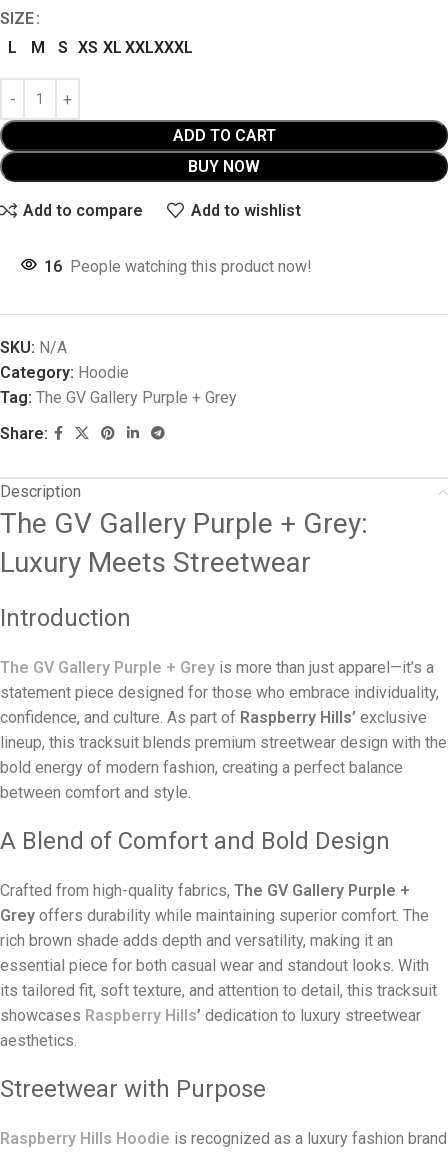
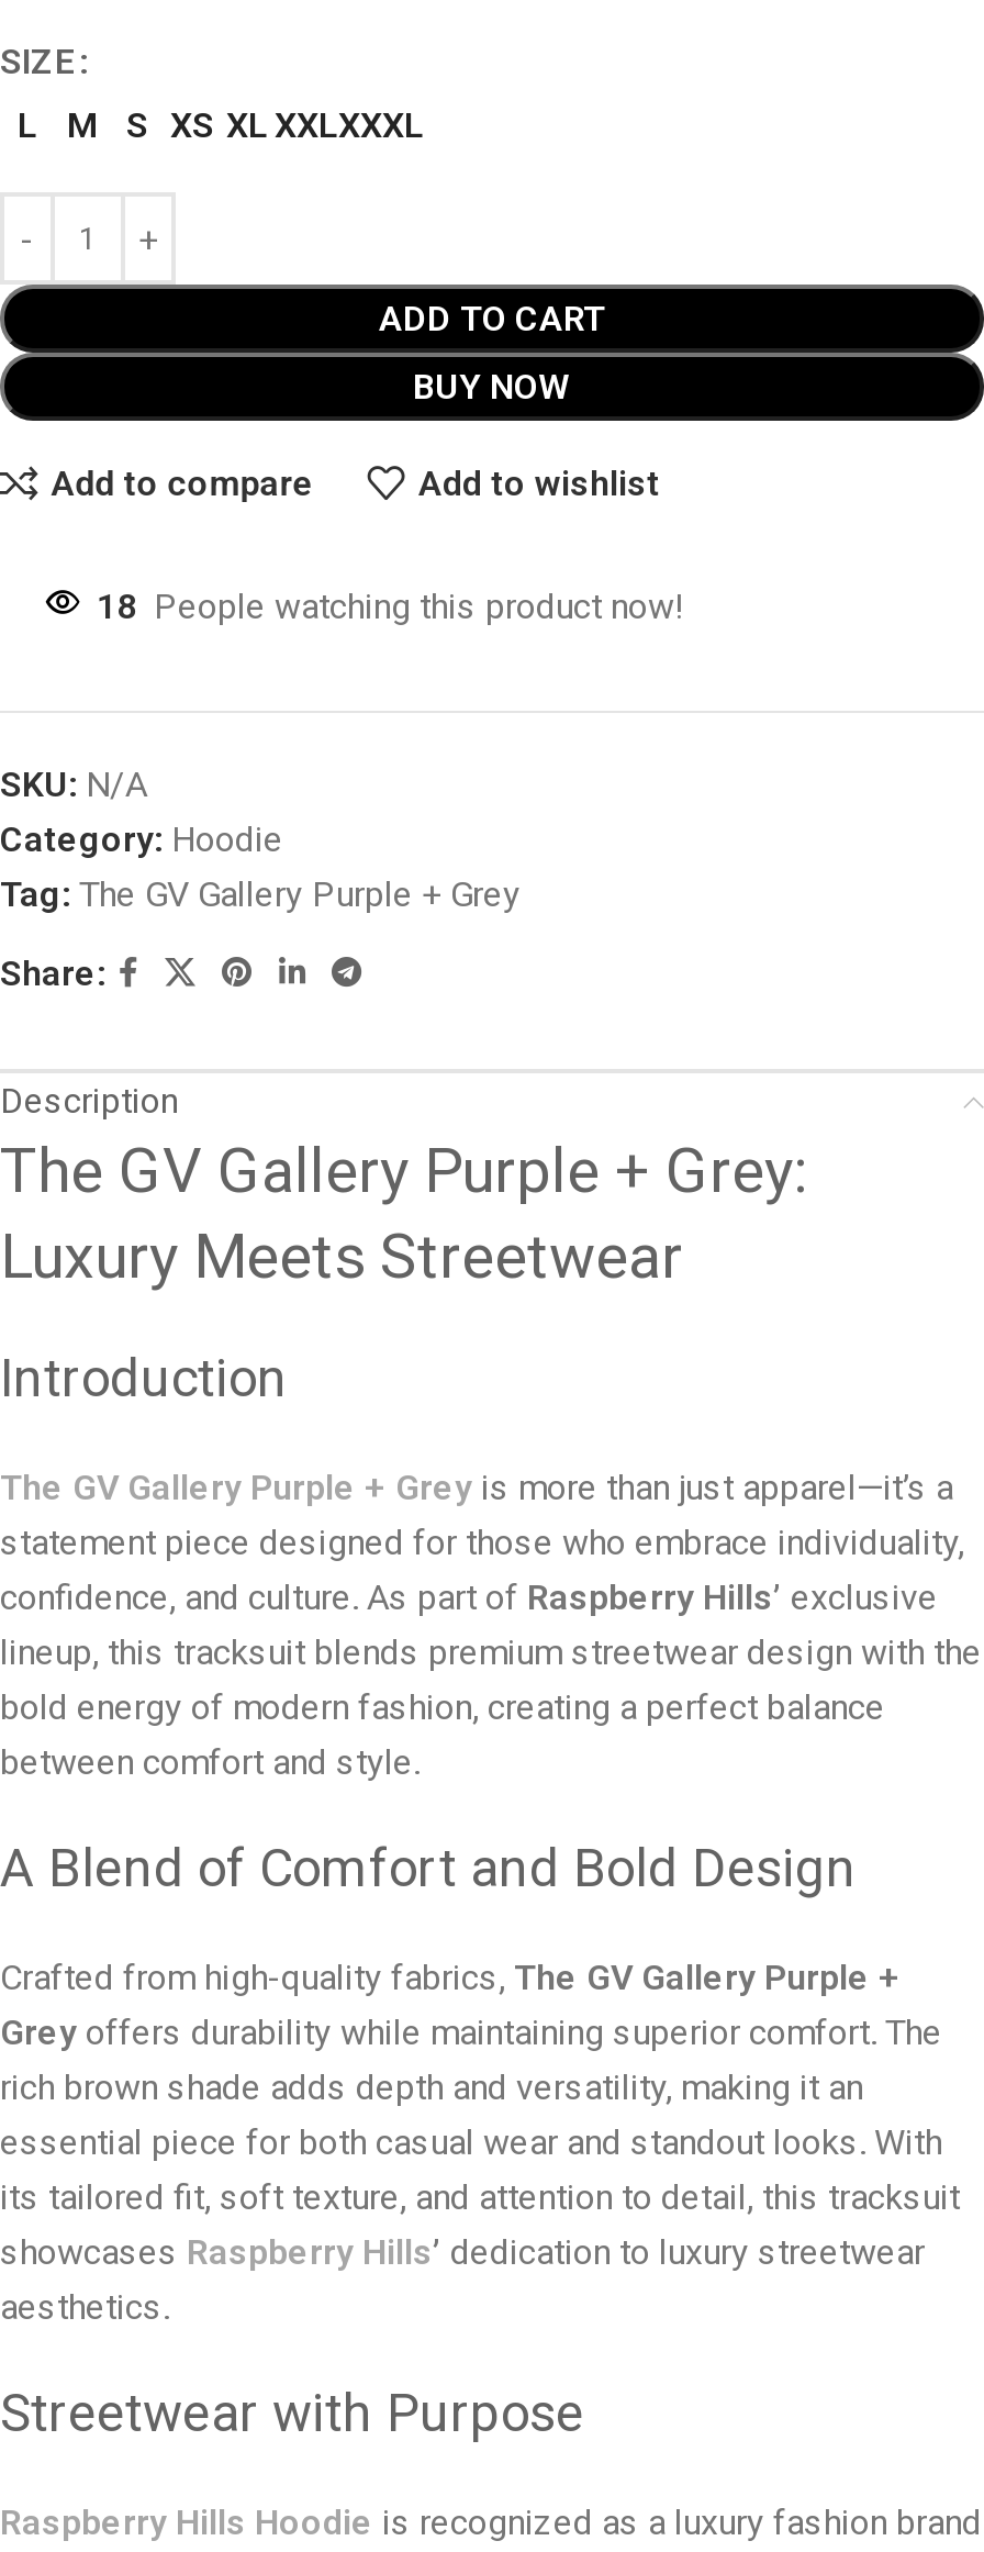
- 16 People watching this product now!
+ 18 People watching this product now!
